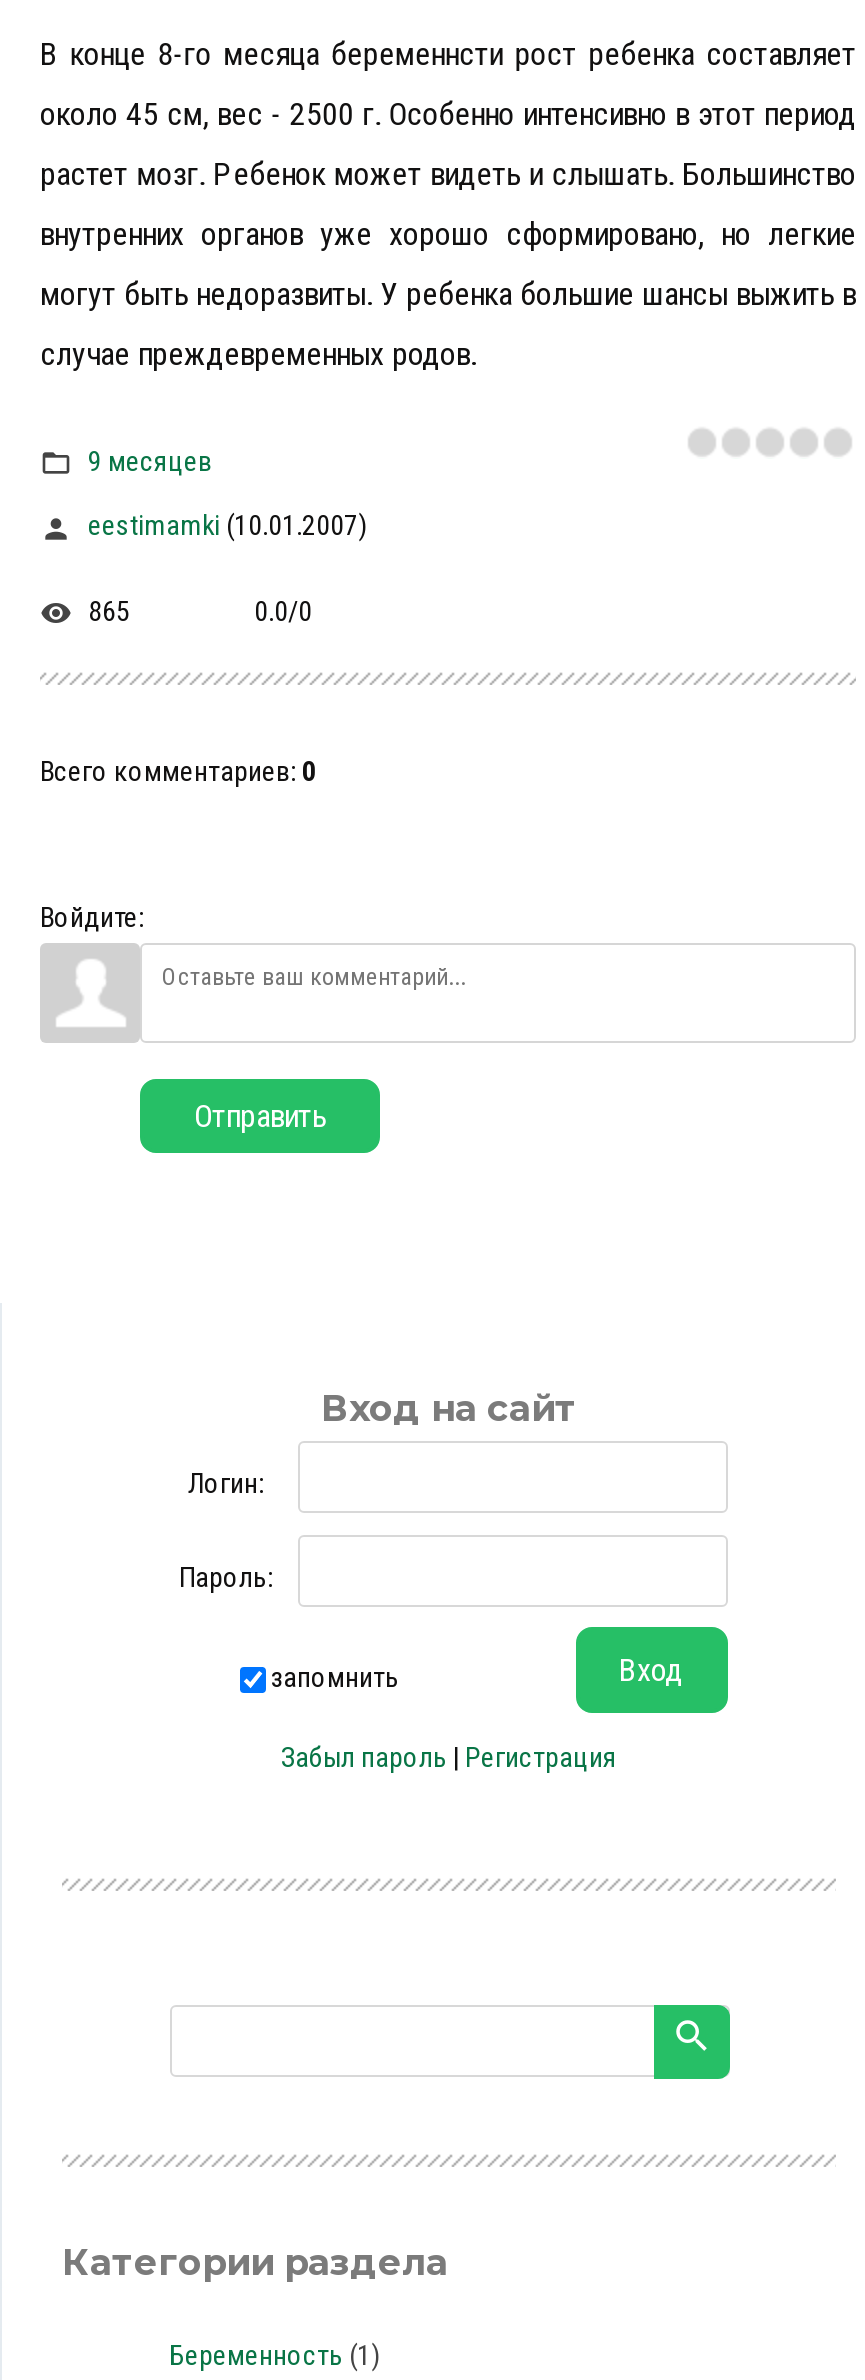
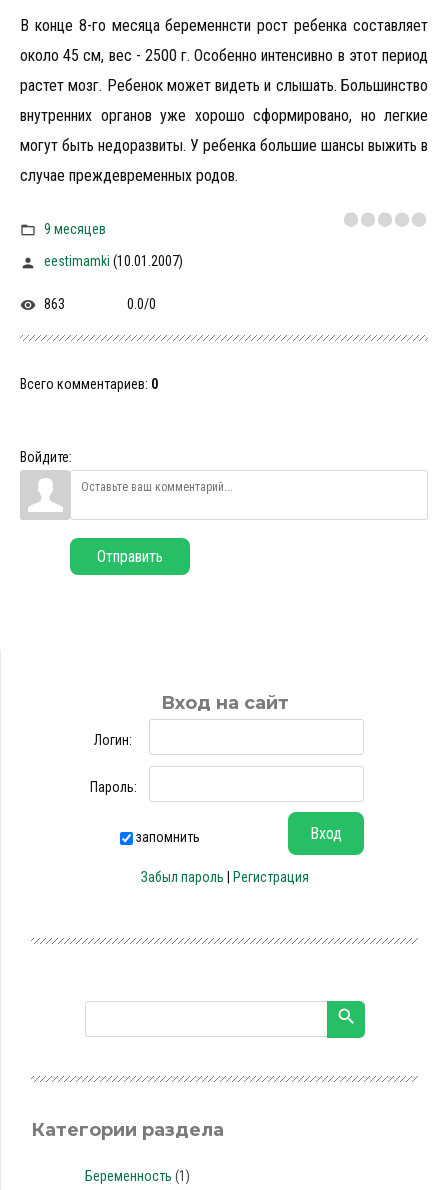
- 865
+ 863
